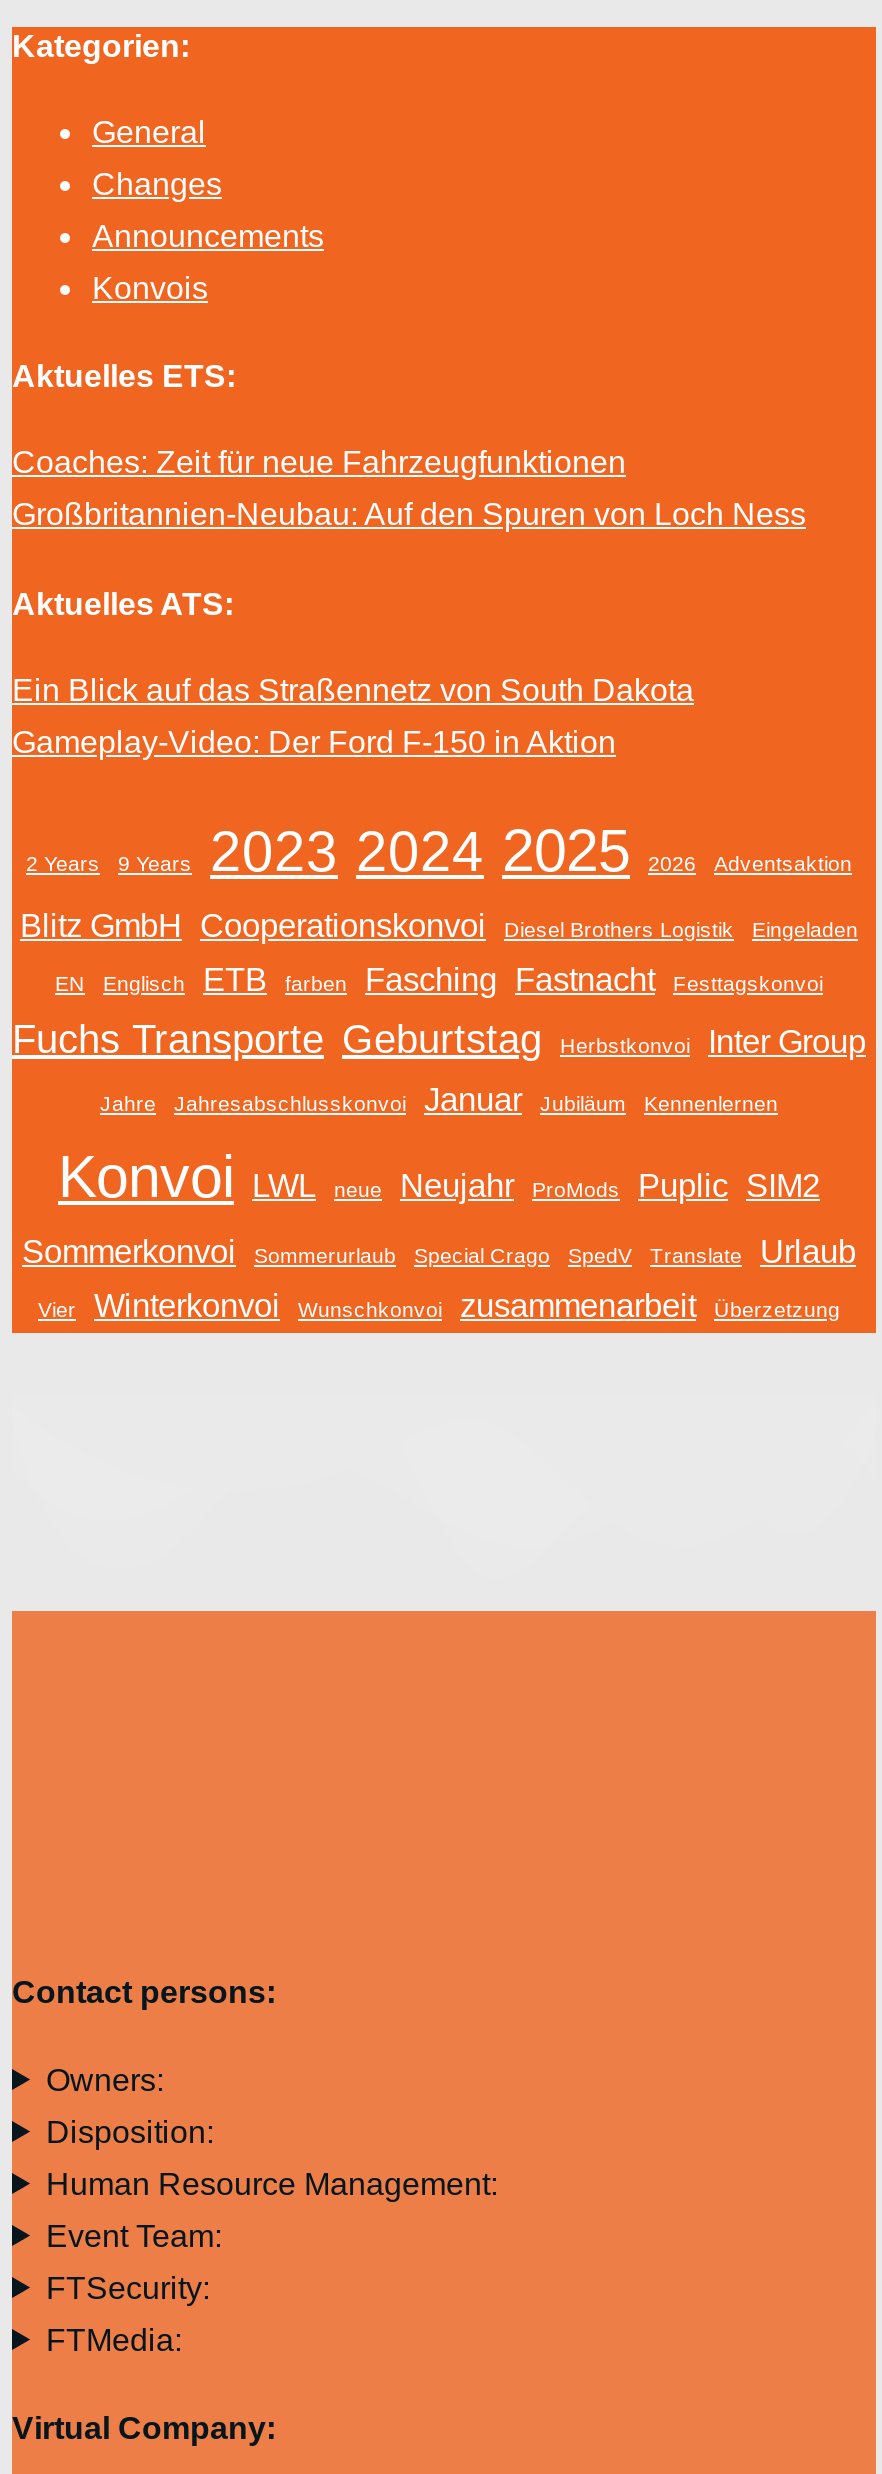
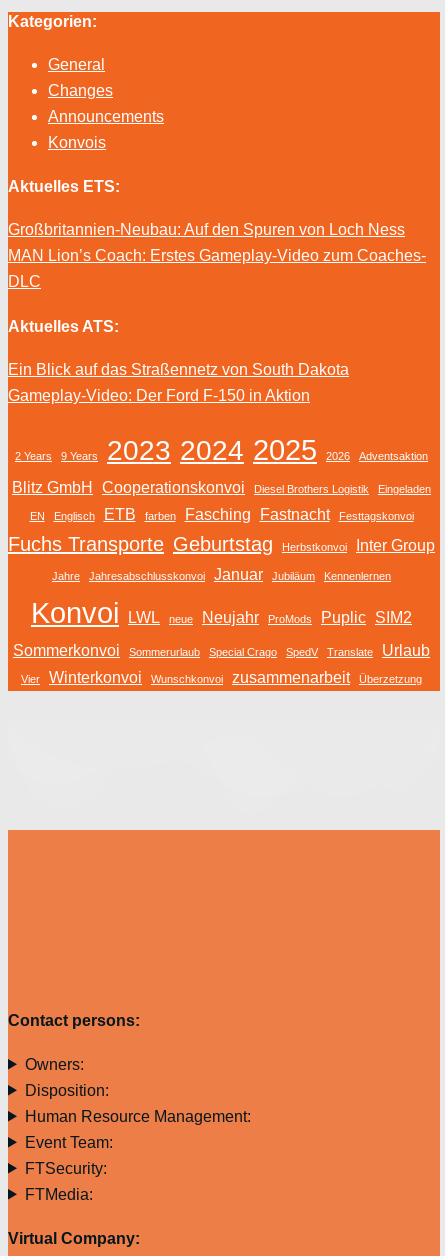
- Coaches: Zeit für neue Fahrzeugfunktionen

moved up: Großbritannien-Neubau: Auf den Spuren von Loch Ness

+ MAN Lion’s Coach: Erstes Gameplay-Video zum Coaches-
+ DLC
